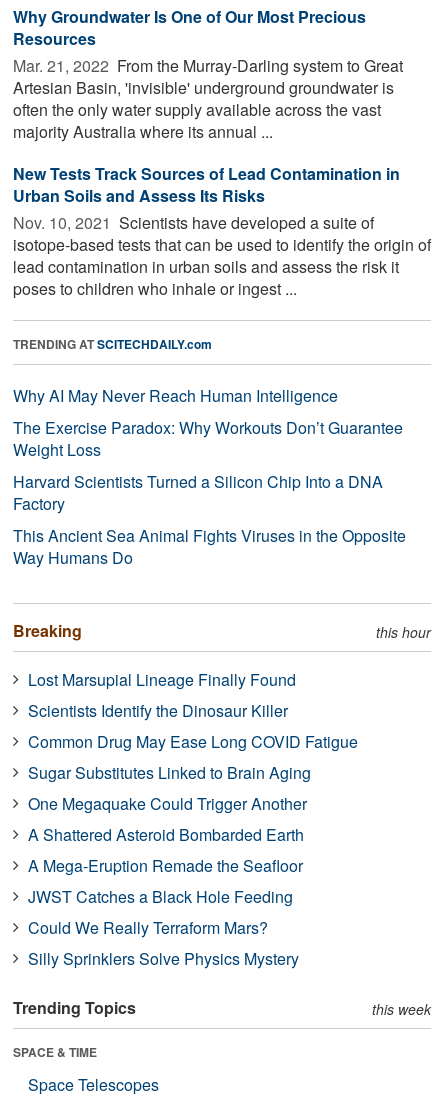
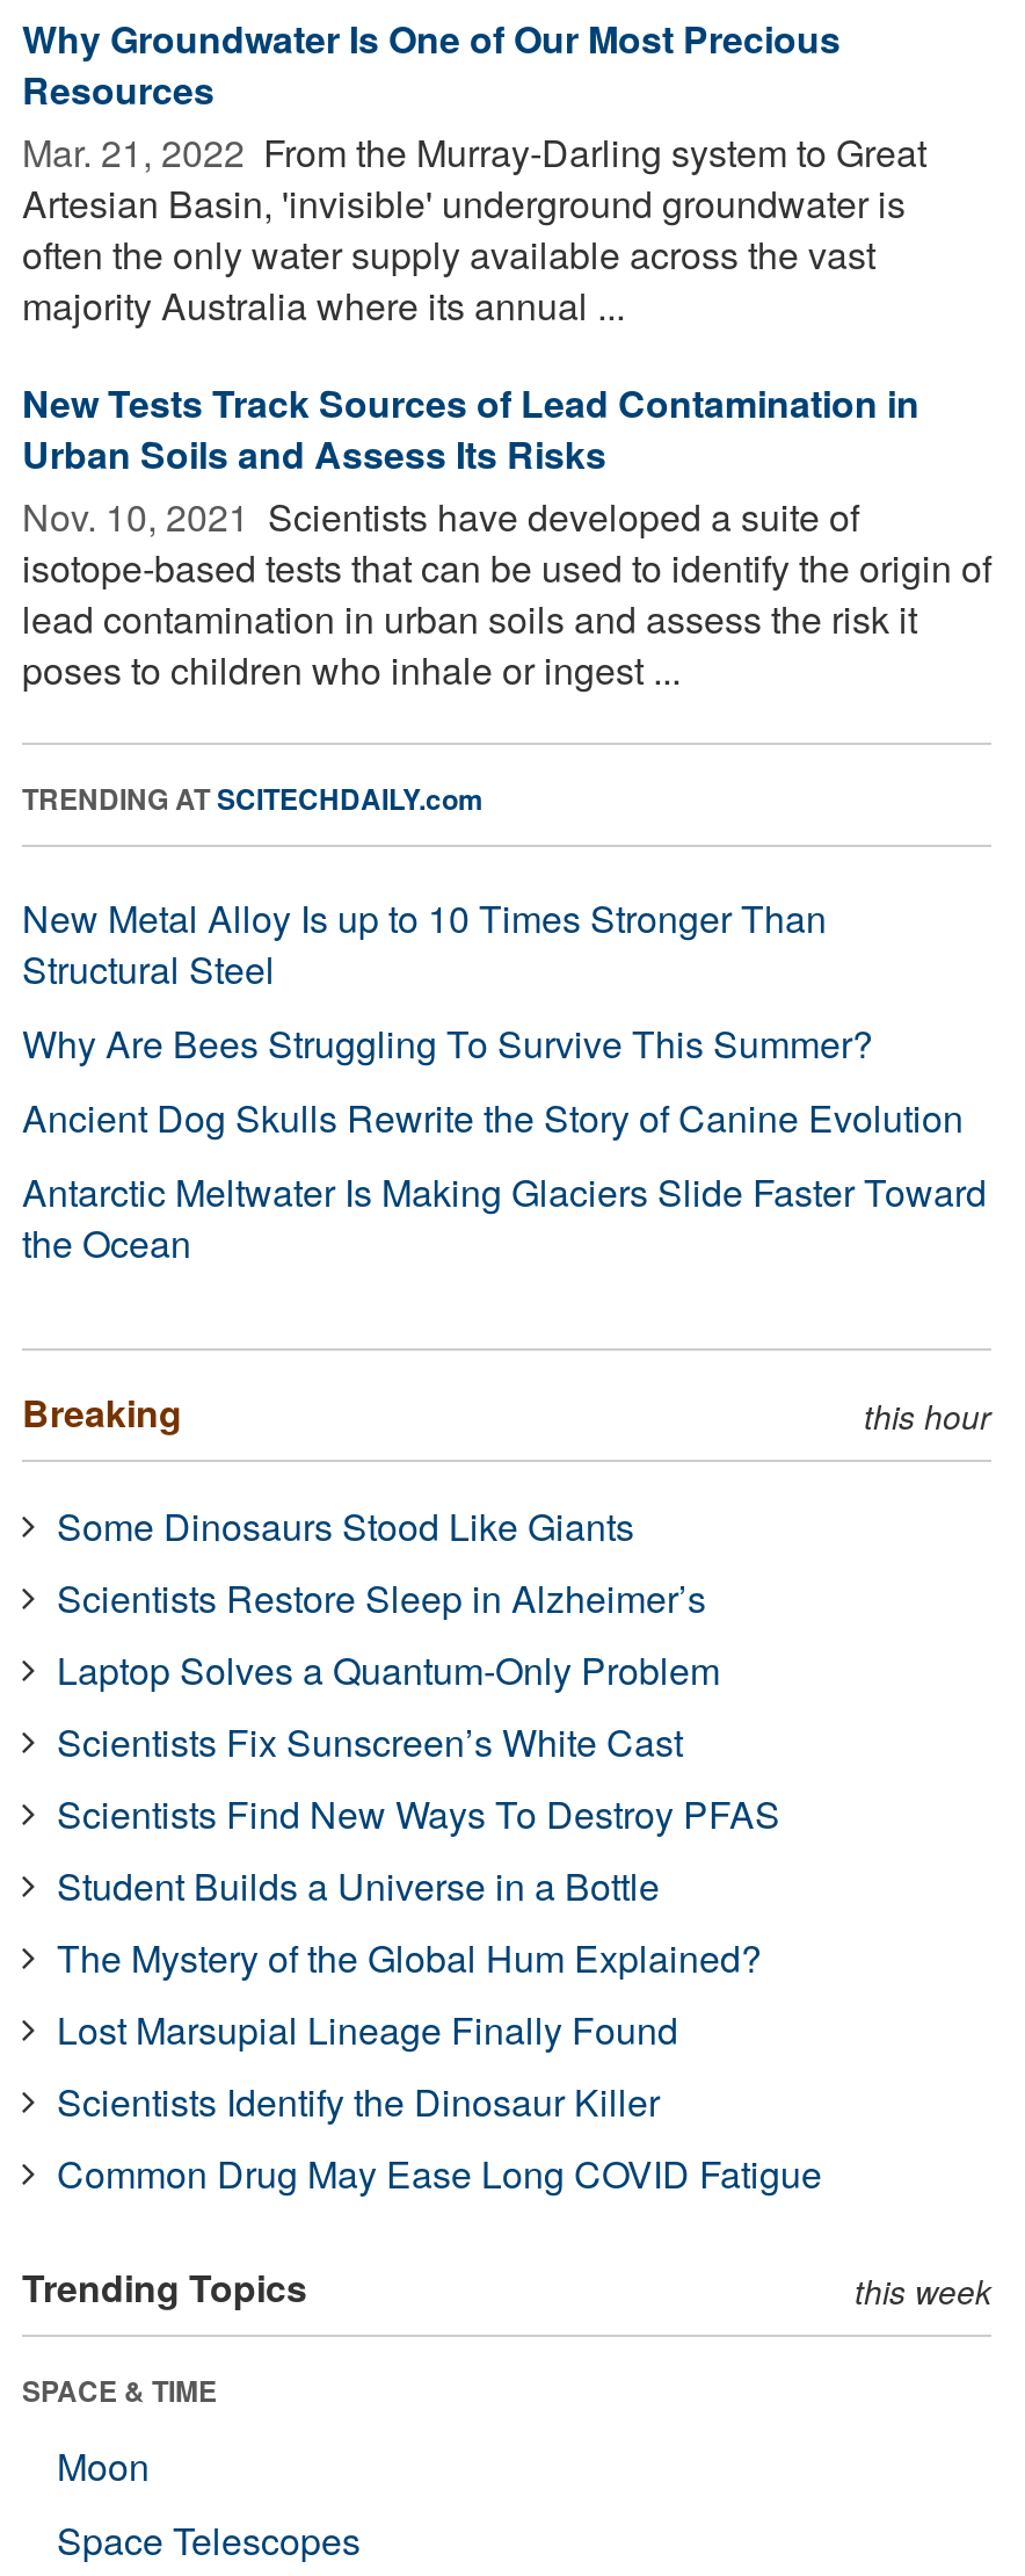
- Why AI May Never Reach Human Intelligence
- The Exercise Paradox: Why Workouts Don’t Guarantee
- Weight Loss
- Harvard Scientists Turned a Silicon Chip Into a DNA
- Factory
- This Ancient Sea Animal Fights Viruses in the Opposite
- Way Humans Do
+ New Metal Alloy Is up to 10 Times Stronger Than
+ Structural Steel
+ Why Are Bees Struggling To Survive This Summer?
+ Ancient Dog Skulls Rewrite the Story of Canine Evolution
+ Antarctic Meltwater Is Making Glaciers Slide Faster Toward
+ the Ocean

moved up: Breaking | this hour

+ Some Dinosaurs Stood Like Giants
+ Scientists Restore Sleep in Alzheimer’s
+ Laptop Solves a Quantum-Only Problem
+ Scientists Fix Sunscreen’s White Cast
+ Scientists Find New Ways To Destroy PFAS
+ Student Builds a Universe in a Bottle
+ The Mystery of the Global Hum Explained?

moved down: Lost Marsupial Lineage Finally Found | Scientists Identify the Dinosaur Killer | Common Drug May Ease Long COVID Fatigue

- Sugar Substitutes Linked to Brain Aging
- One Megaquake Could Trigger Another
- A Shattered Asteroid Bombarded Earth
- A Mega-Eruption Remade the Seafloor
- JWST Catches a Black Hole Feeding
- Could We Really Terraform Mars?
- Silly Sprinklers Solve Physics Mystery

moved up: Trending Topics | this week | SPACE & TIME

+ Moon
